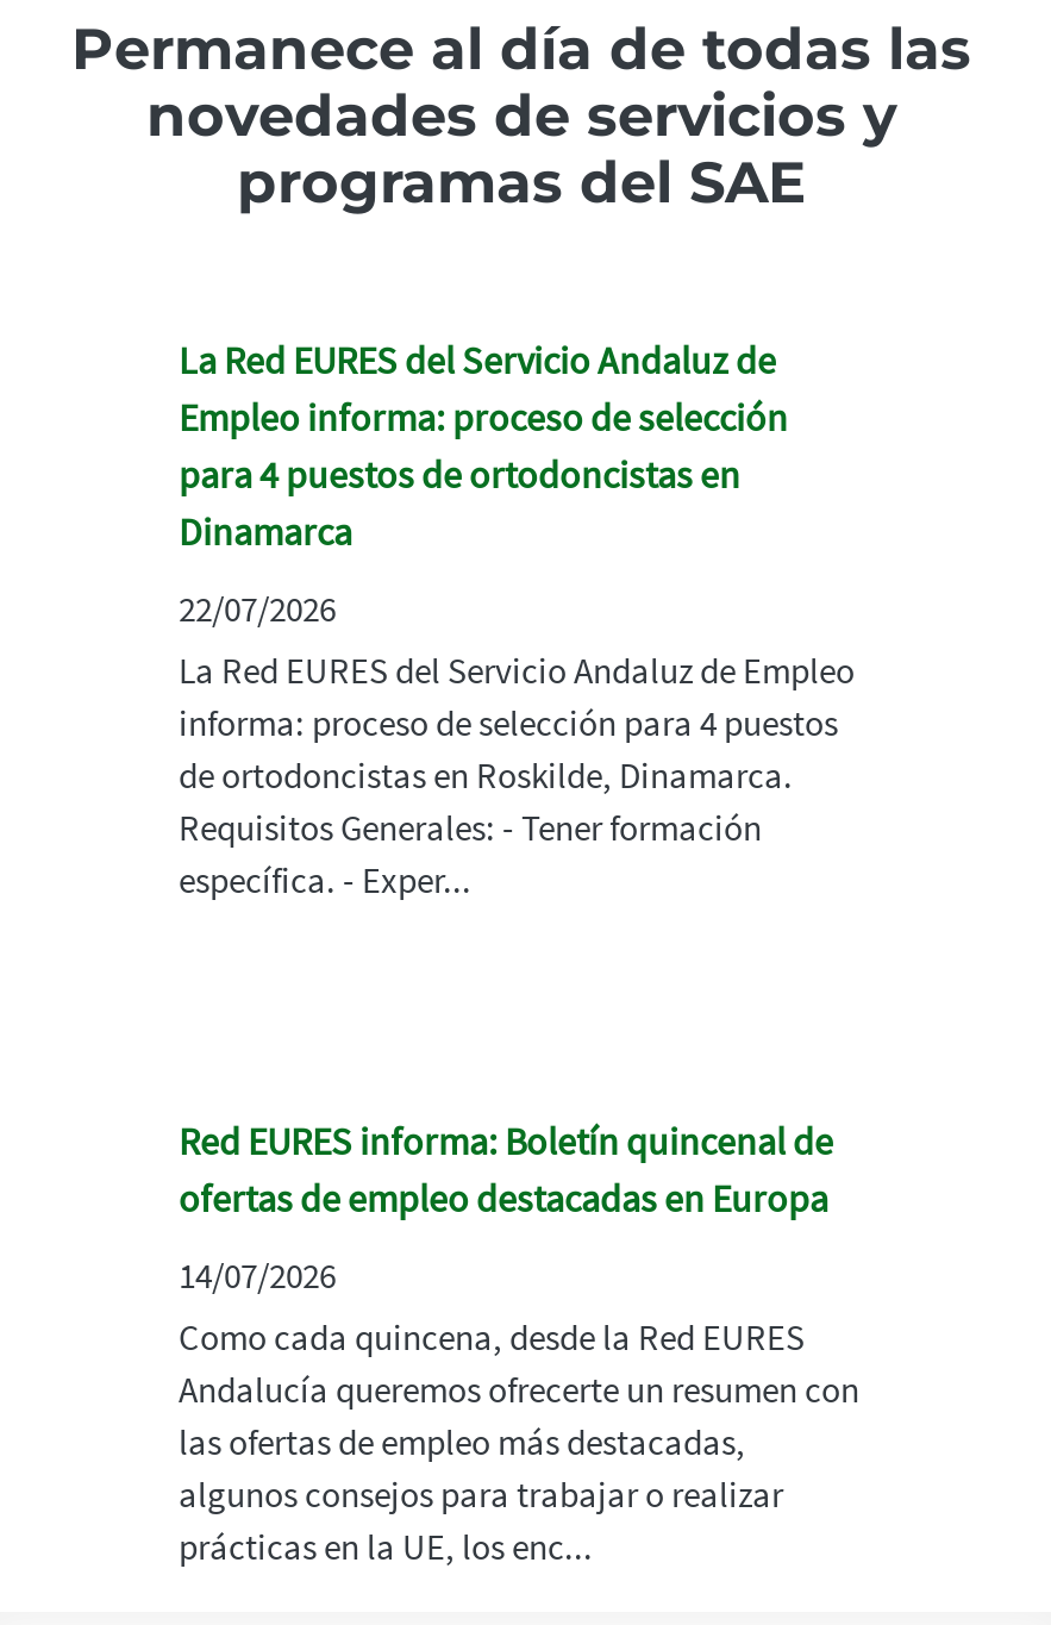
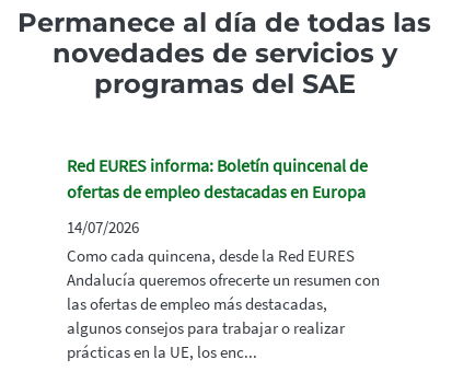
- La Red EURES del Servicio Andaluz de
- Empleo informa: proceso de selección
- para 4 puestos de ortodoncistas en
- Dinamarca
- 22/07/2026
- La Red EURES del Servicio Andaluz de Empleo
- informa: proceso de selección para 4 puestos
- de ortodoncistas en Roskilde, Dinamarca.
- Requisitos Generales: - Tener formación
- específica. - Exper...
